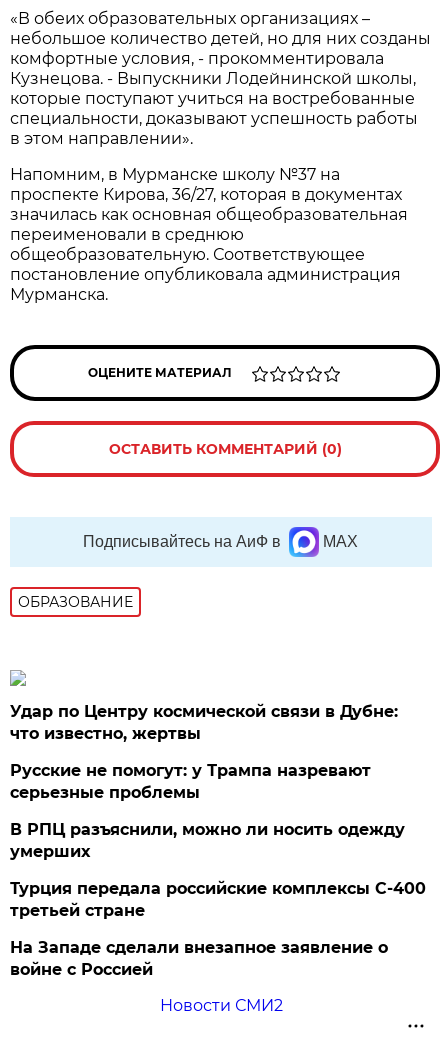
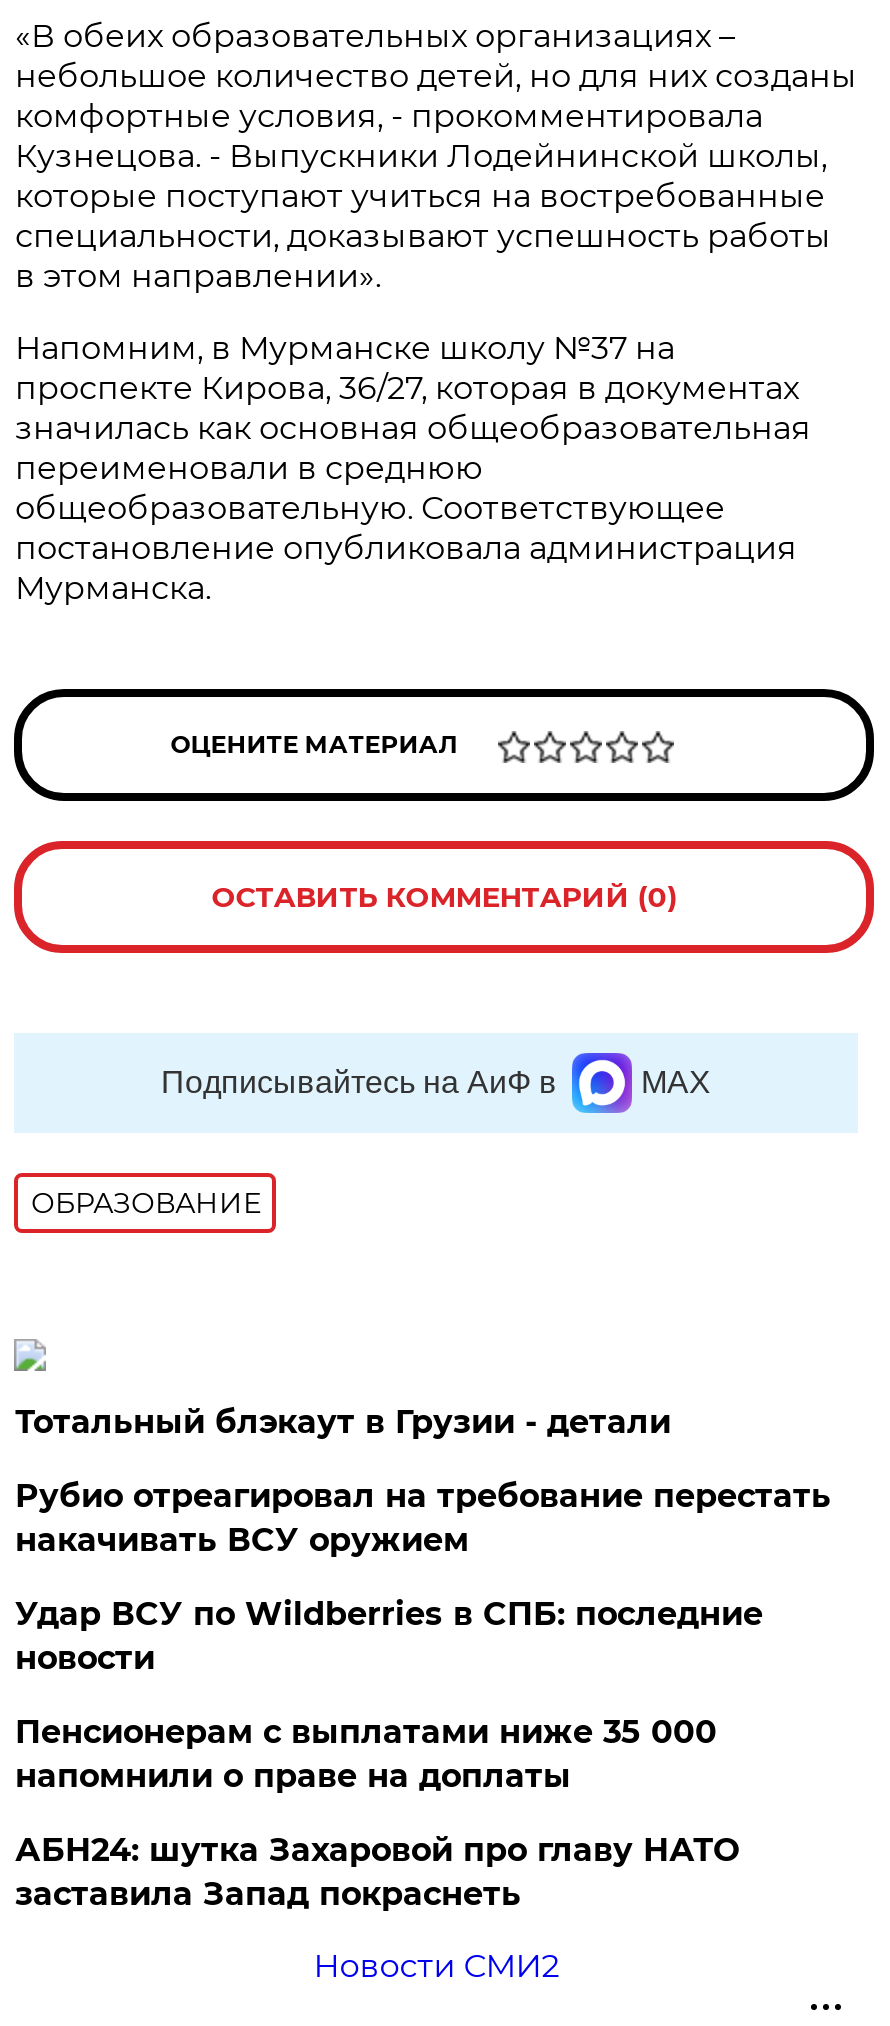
- Удар по Центру космической связи в Дубне:
- что известно, жертвы
+ Тотальный блэкаут в Грузии - детали

- Русские не помогут: у Трампа назревают
- серьезные проблемы
+ Рубио отреагировал на требование перестать
+ накачивать ВСУ оружием

- В РПЦ разъяснили, можно ли носить одежду
- умерших
+ Удар ВСУ по Wildberries в СПБ: последние
+ новости

- Турция передала российские комплексы С-400
- третьей стране
+ Пенсионерам с выплатами ниже 35 000
+ напомнили о праве на доплаты

- На Западе сделали внезапное заявление о
- войне с Россией
+ АБН24: шутка Захаровой про главу НАТО
+ заставила Запад покраснеть
